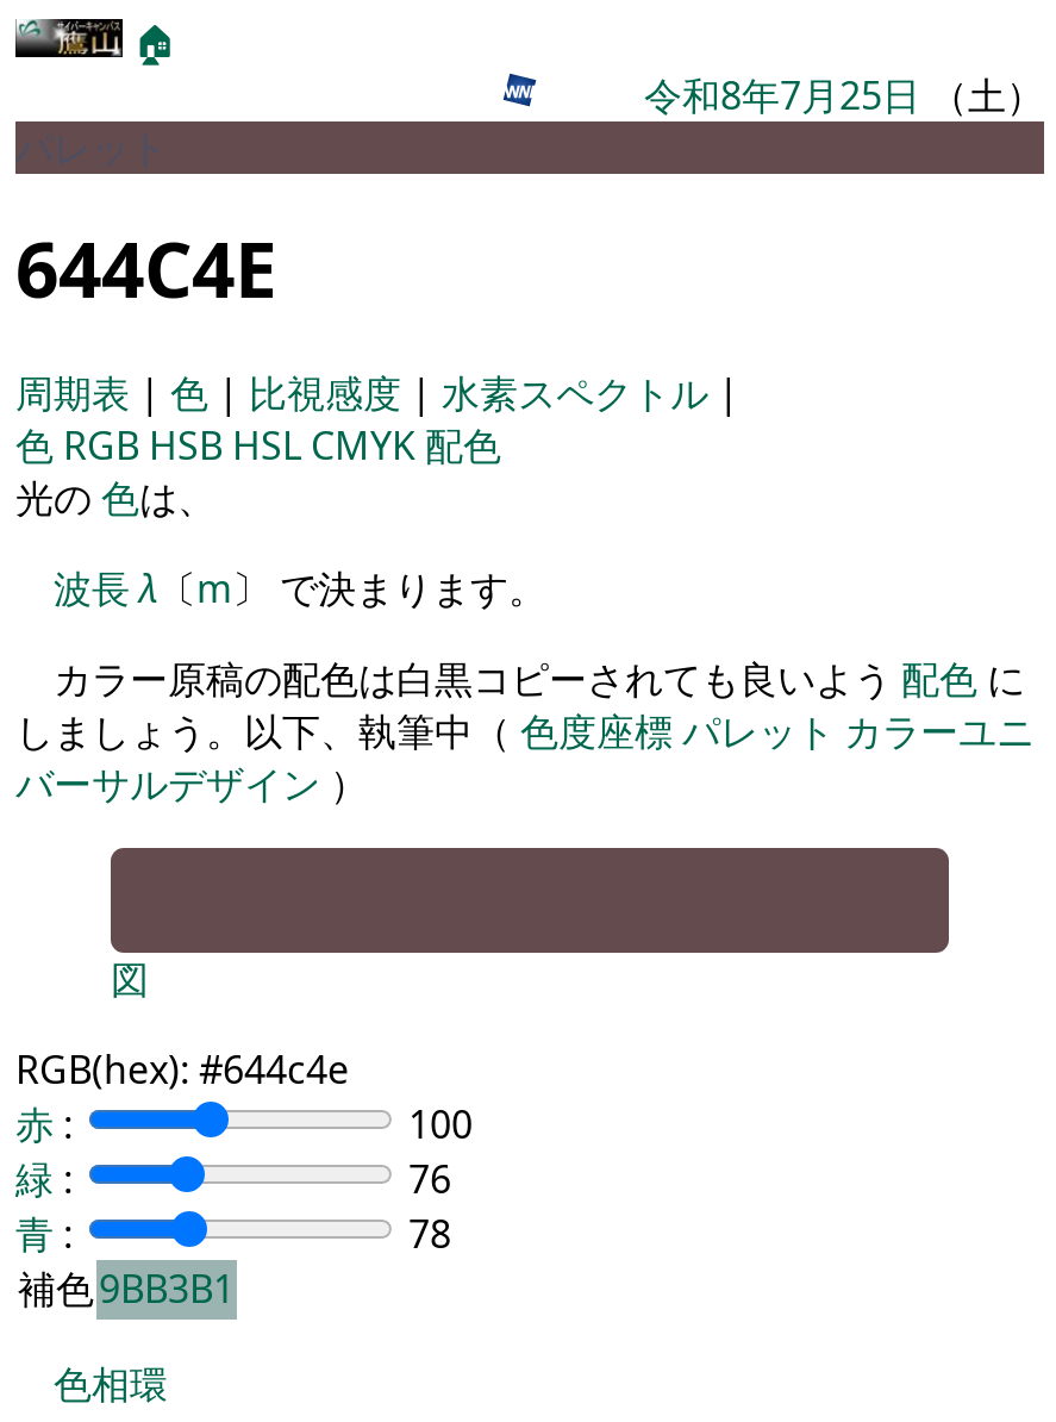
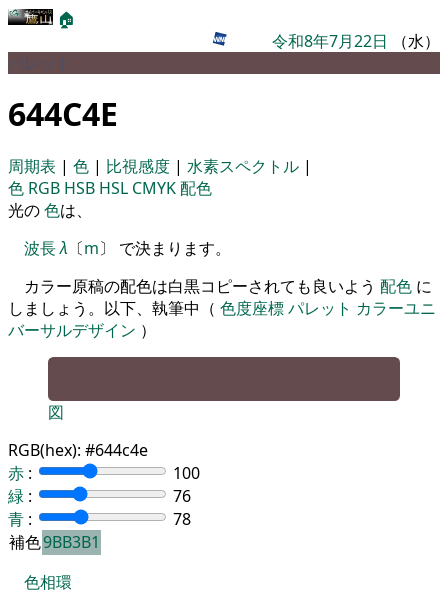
- 令和8年7月25日（土）
+ 令和8年7月22日（水）
